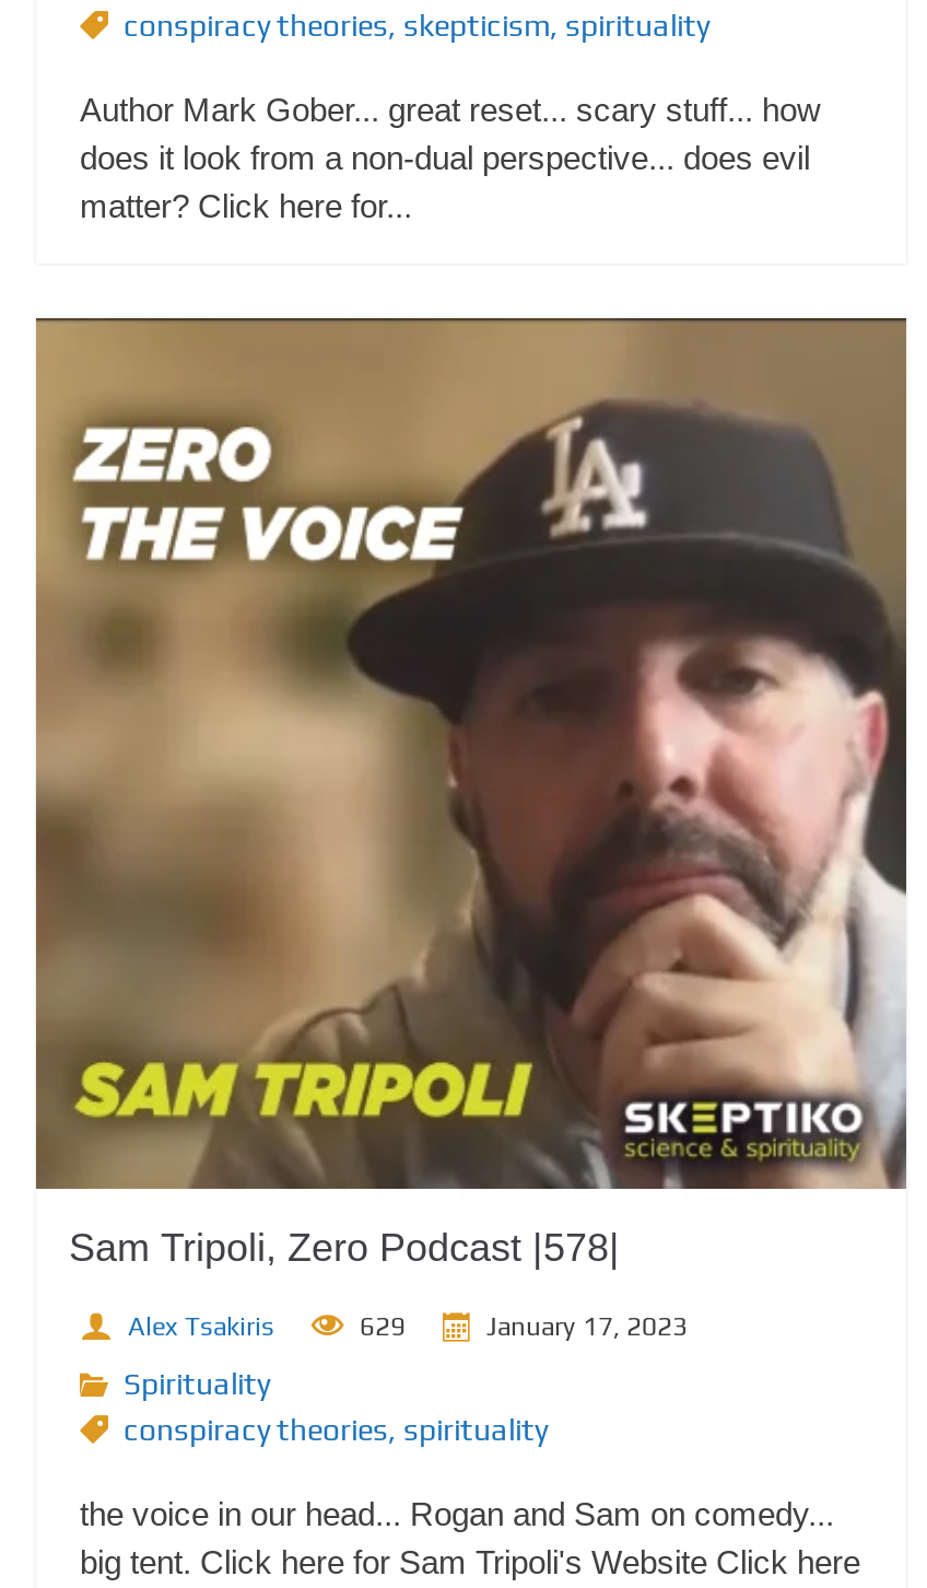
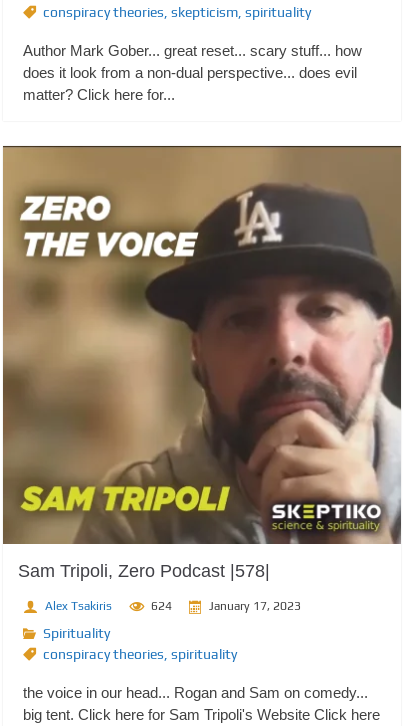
- 629
+ 624
